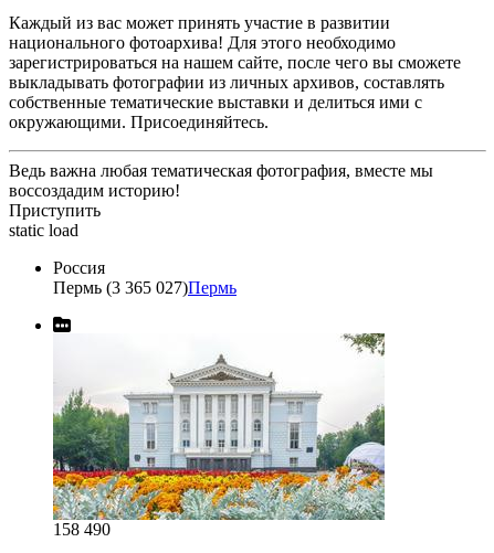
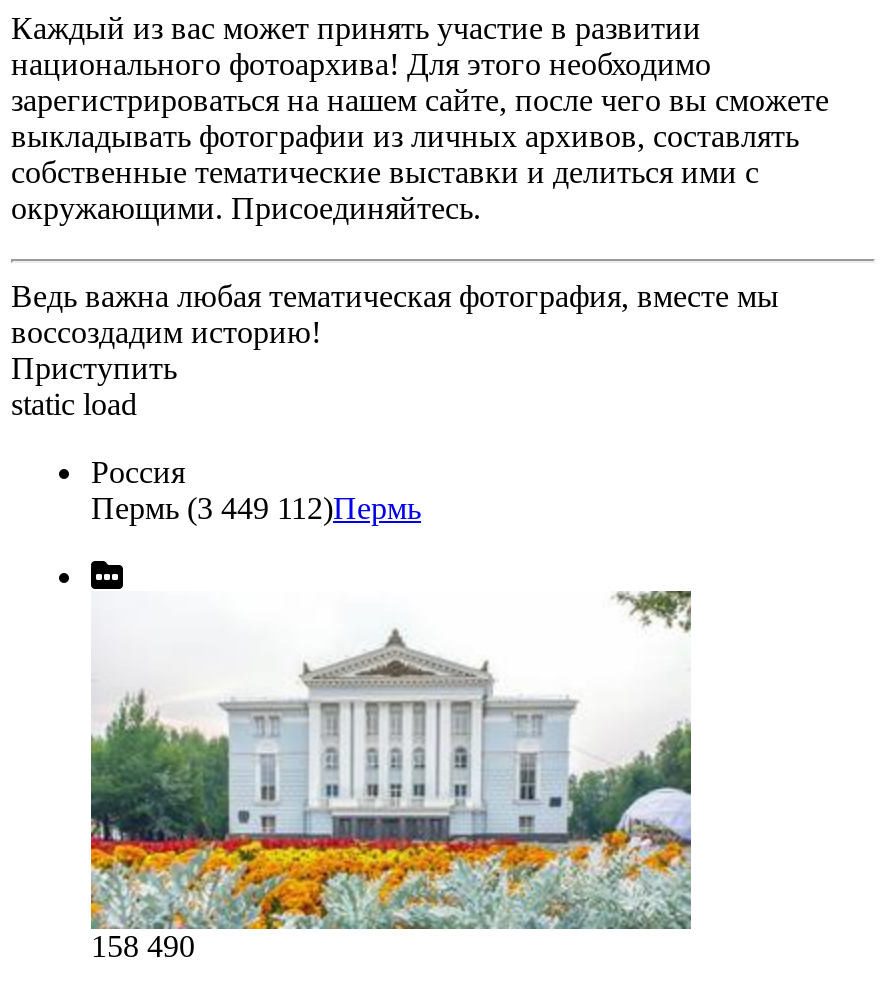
- Пермь (3 365 027)Пермь
+ Пермь (3 449 112)Пермь
